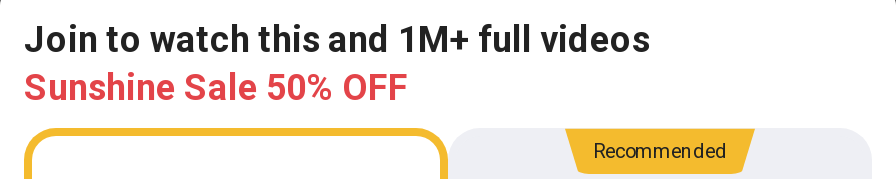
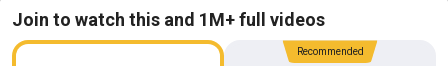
- Sunshine Sale 50% OFF
